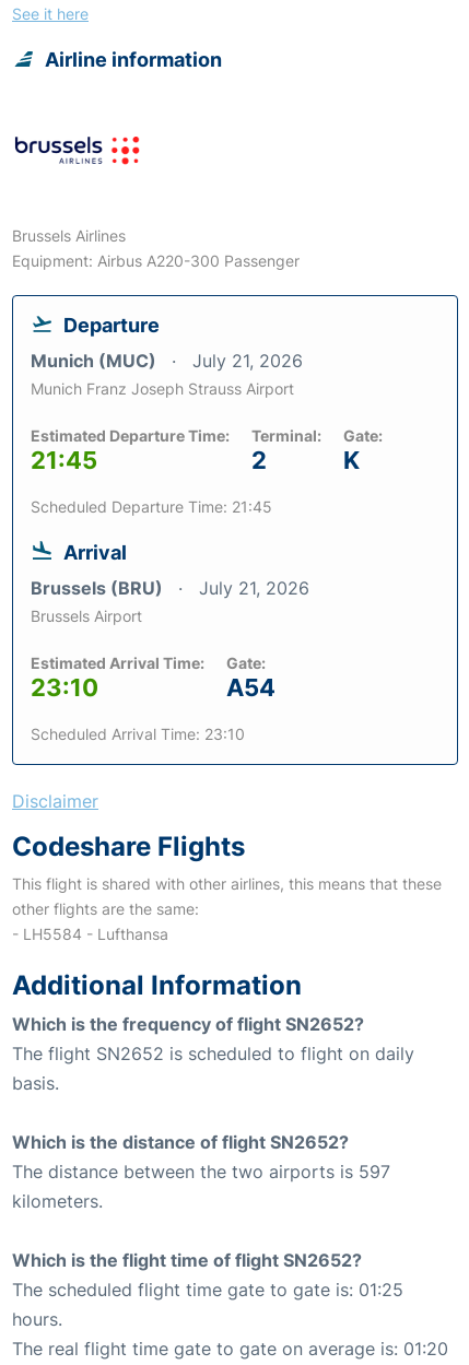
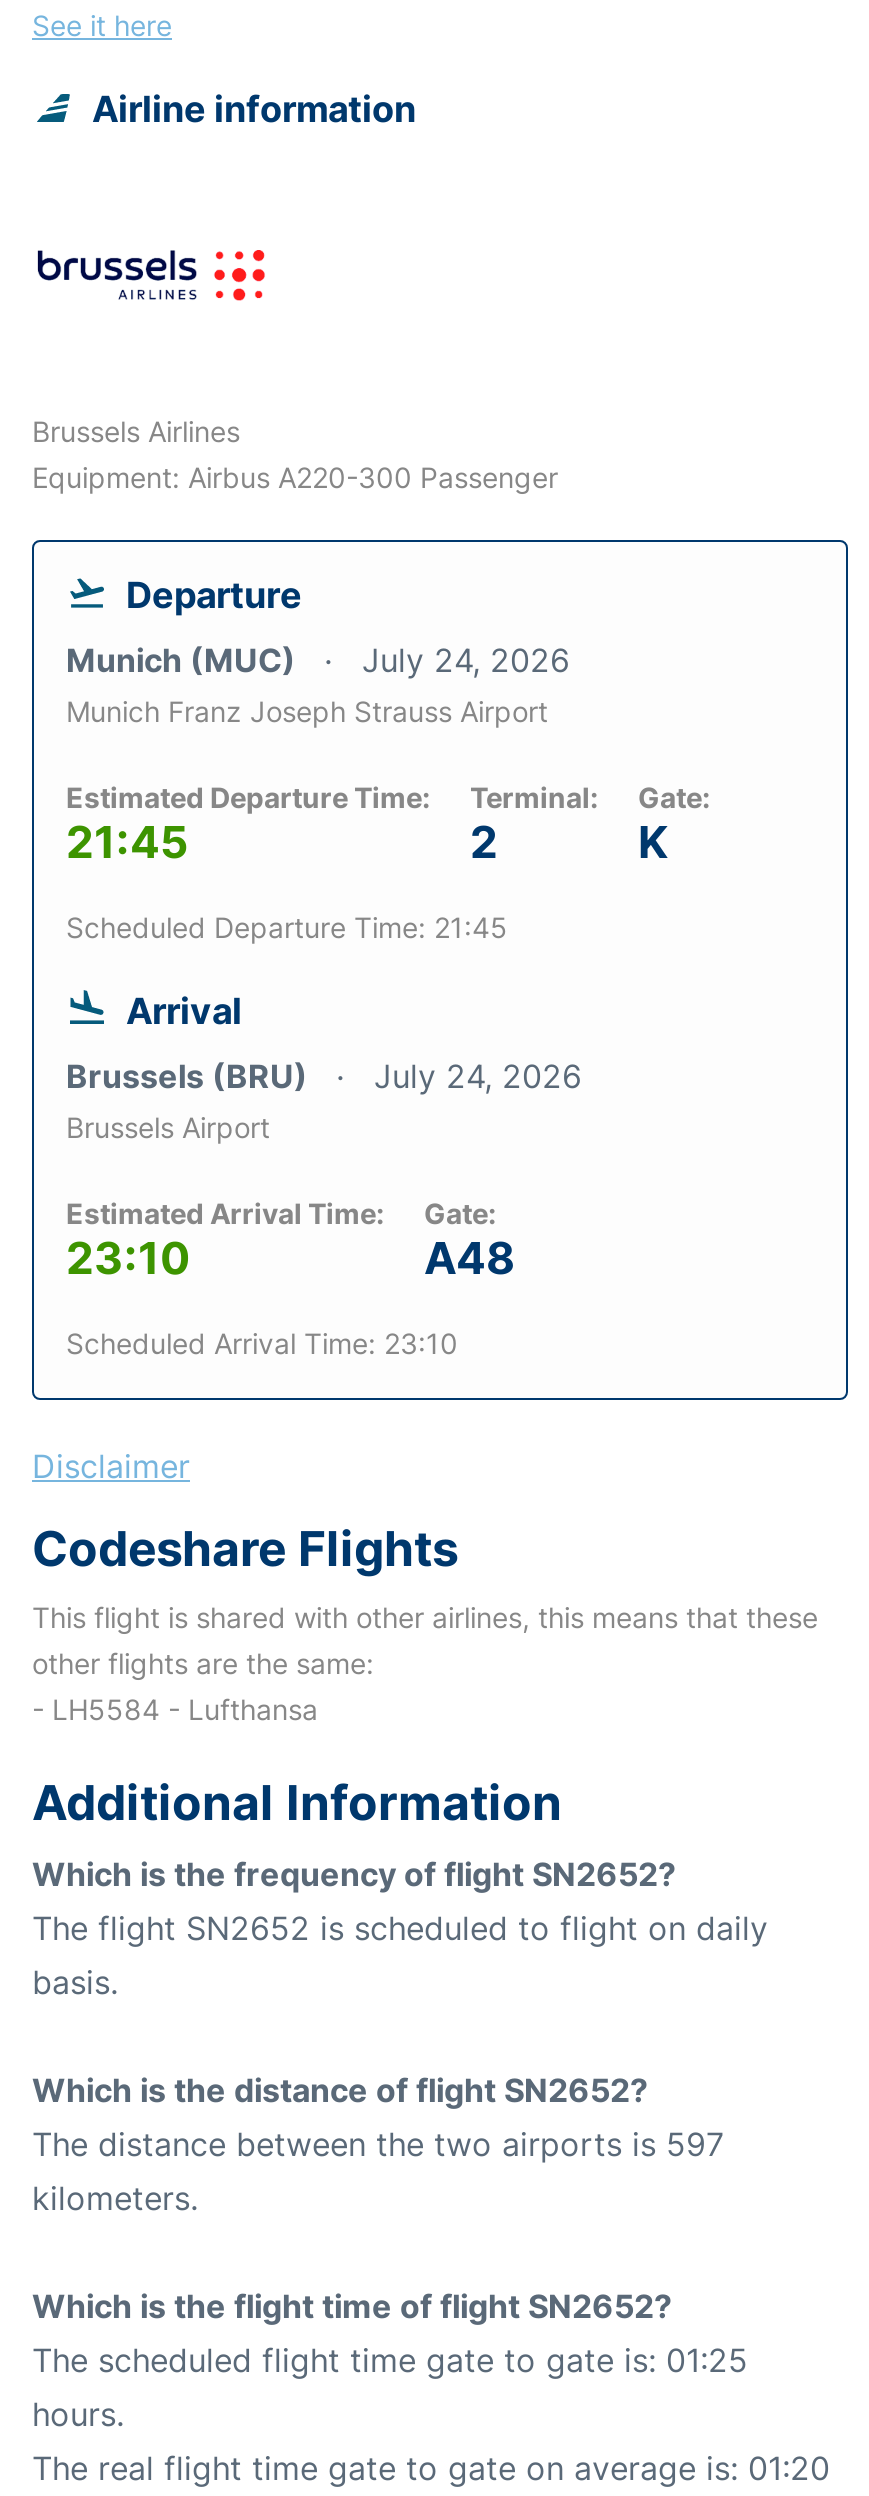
- Munich (MUC) July 21, 2026
+ Munich (MUC) July 24, 2026

- Brussels (BRU) July 21, 2026
+ Brussels (BRU) July 24, 2026

- A54
+ A48
